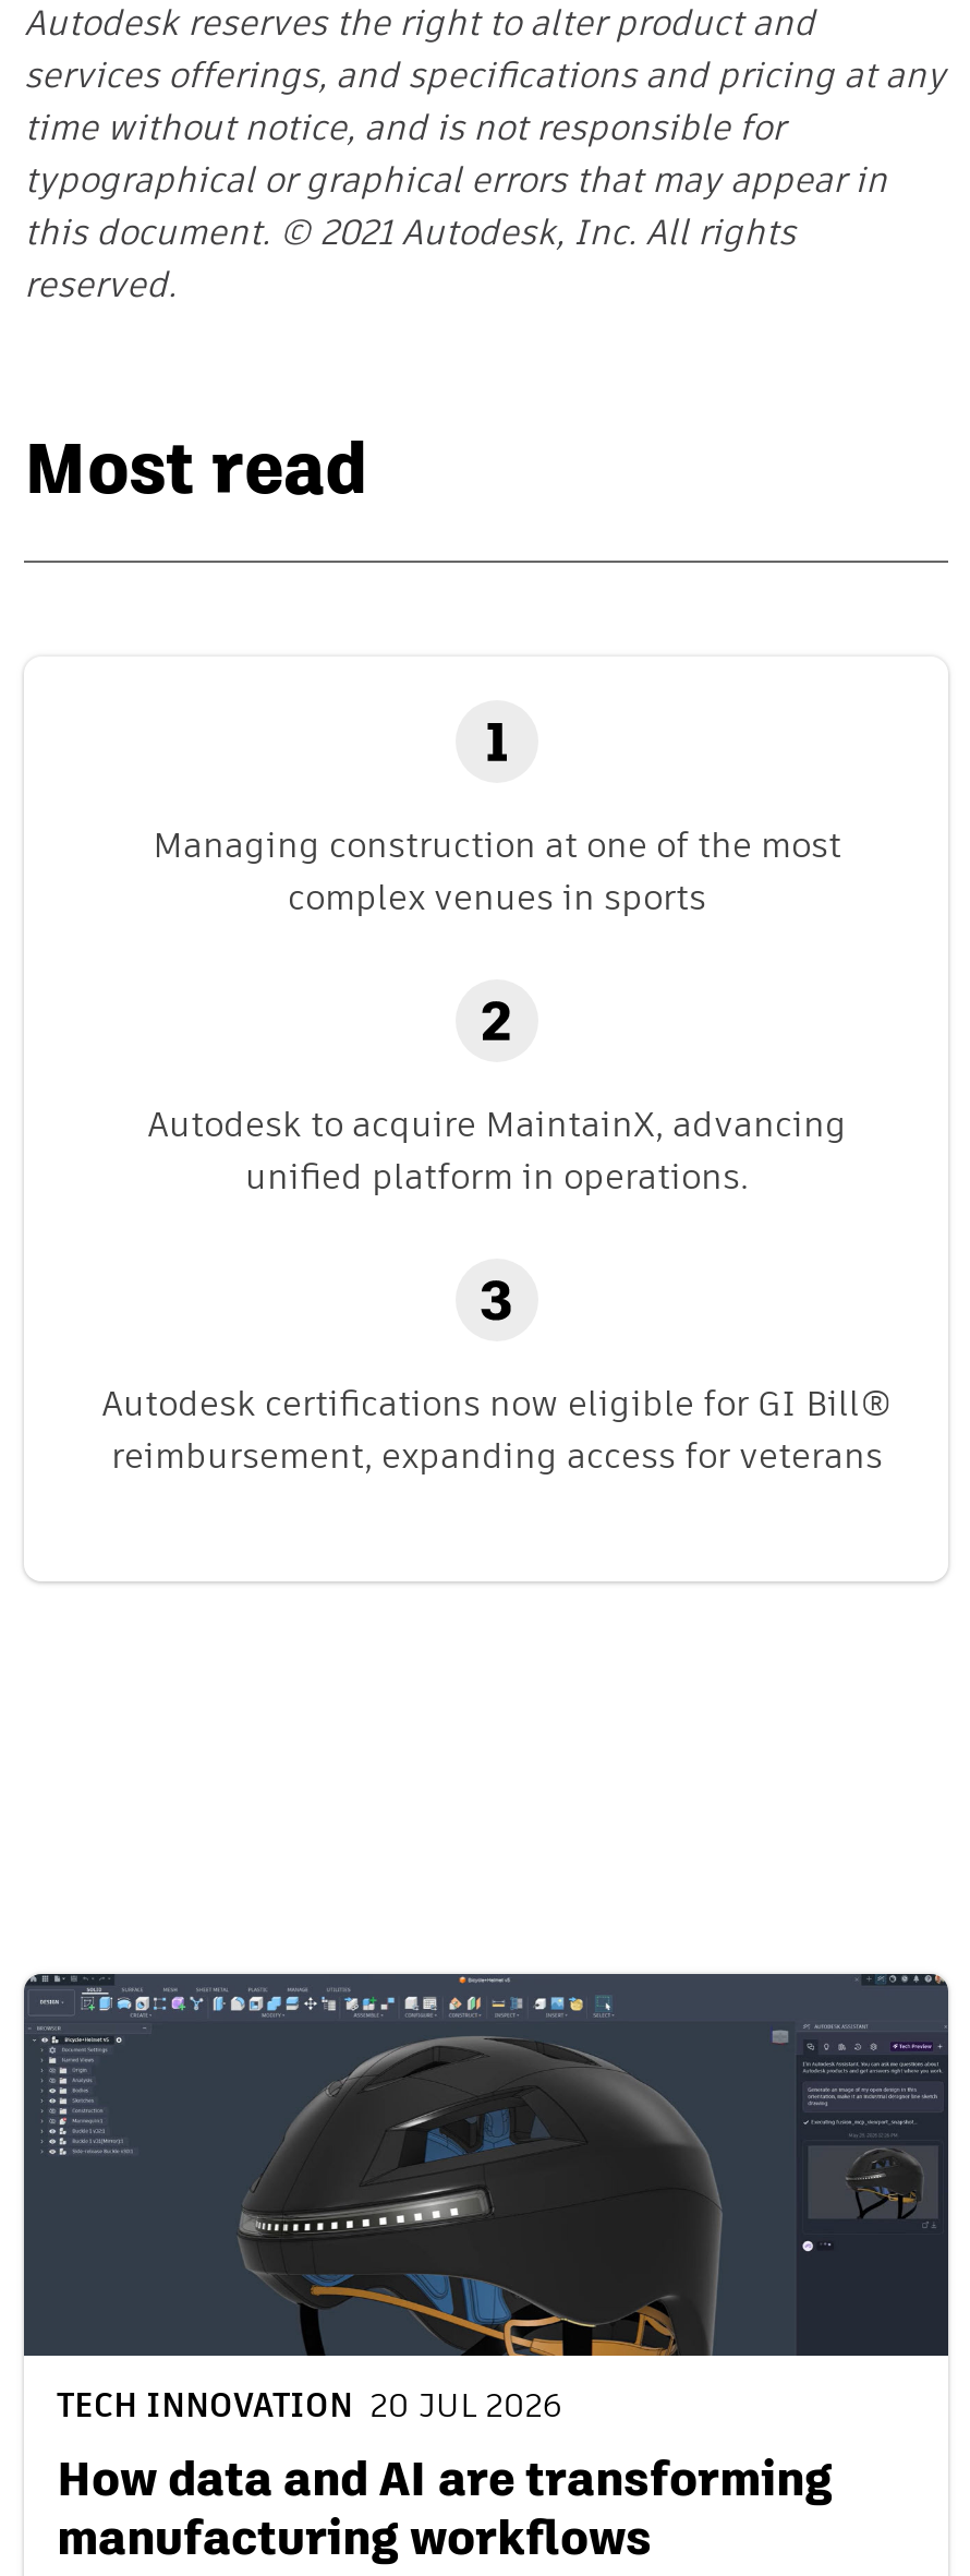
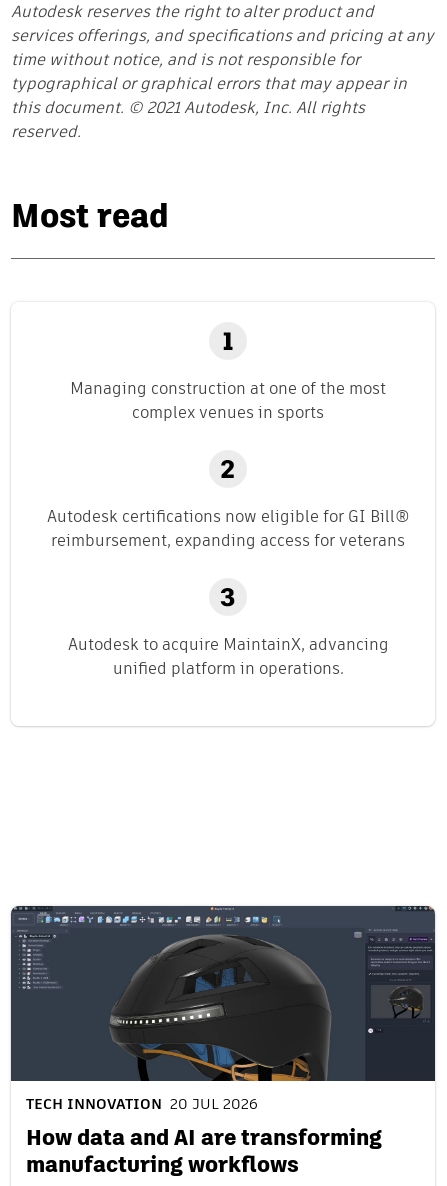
moved down: Autodesk to acquire MaintainX, advancing | unified platform in operations.

moved up: Autodesk certifications now eligible for GI Bill® | reimbursement, expanding access for veterans
